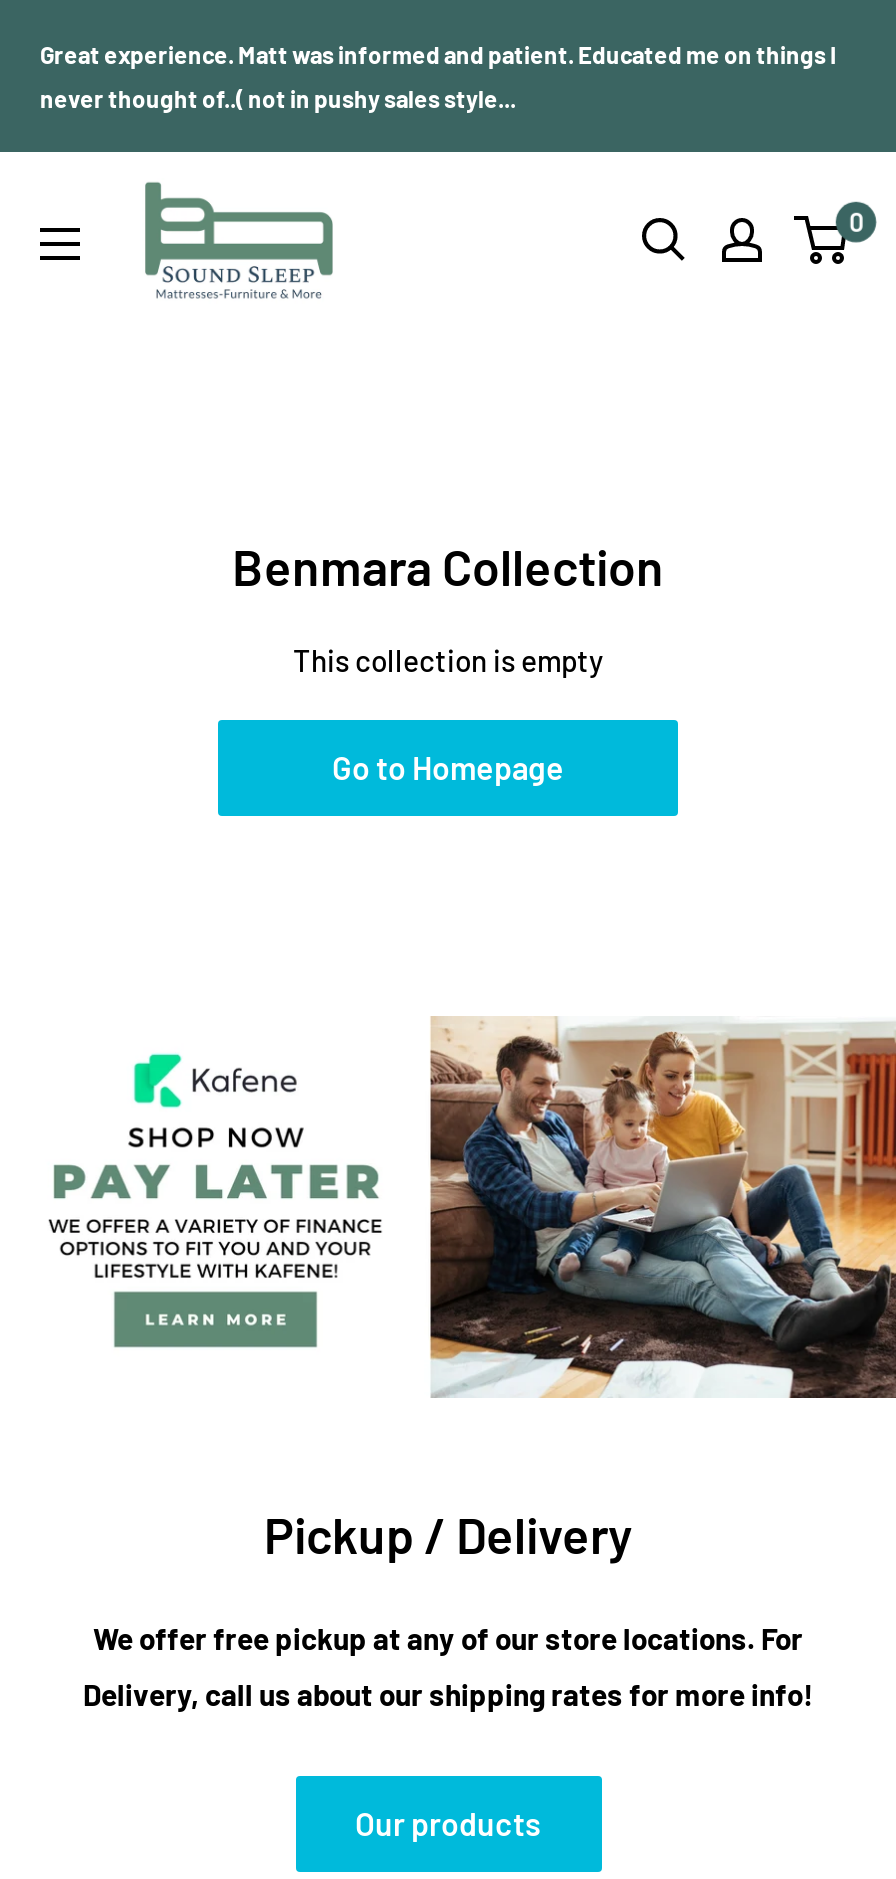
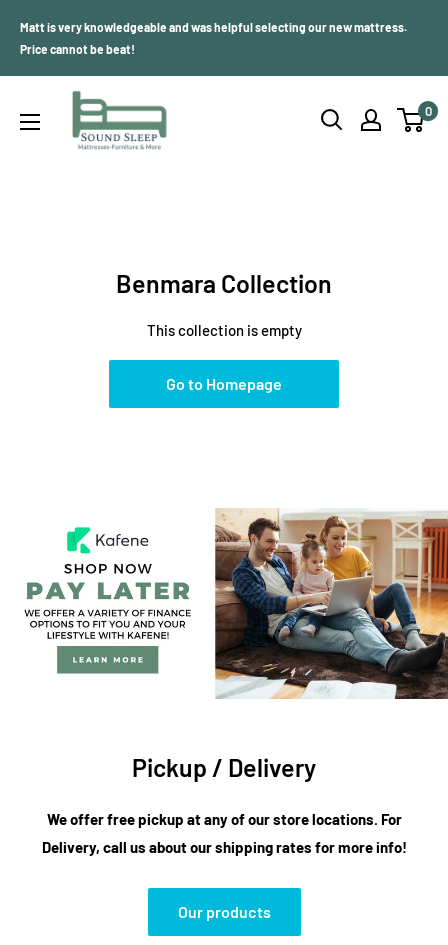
- Great experience. Matt was informed and patient. Educated me on things I
+ Matt is very knowledgeable and was helpful selecting our new mattress.

- never thought of..( not in pushy sales style...
+ Price cannot be beat!
